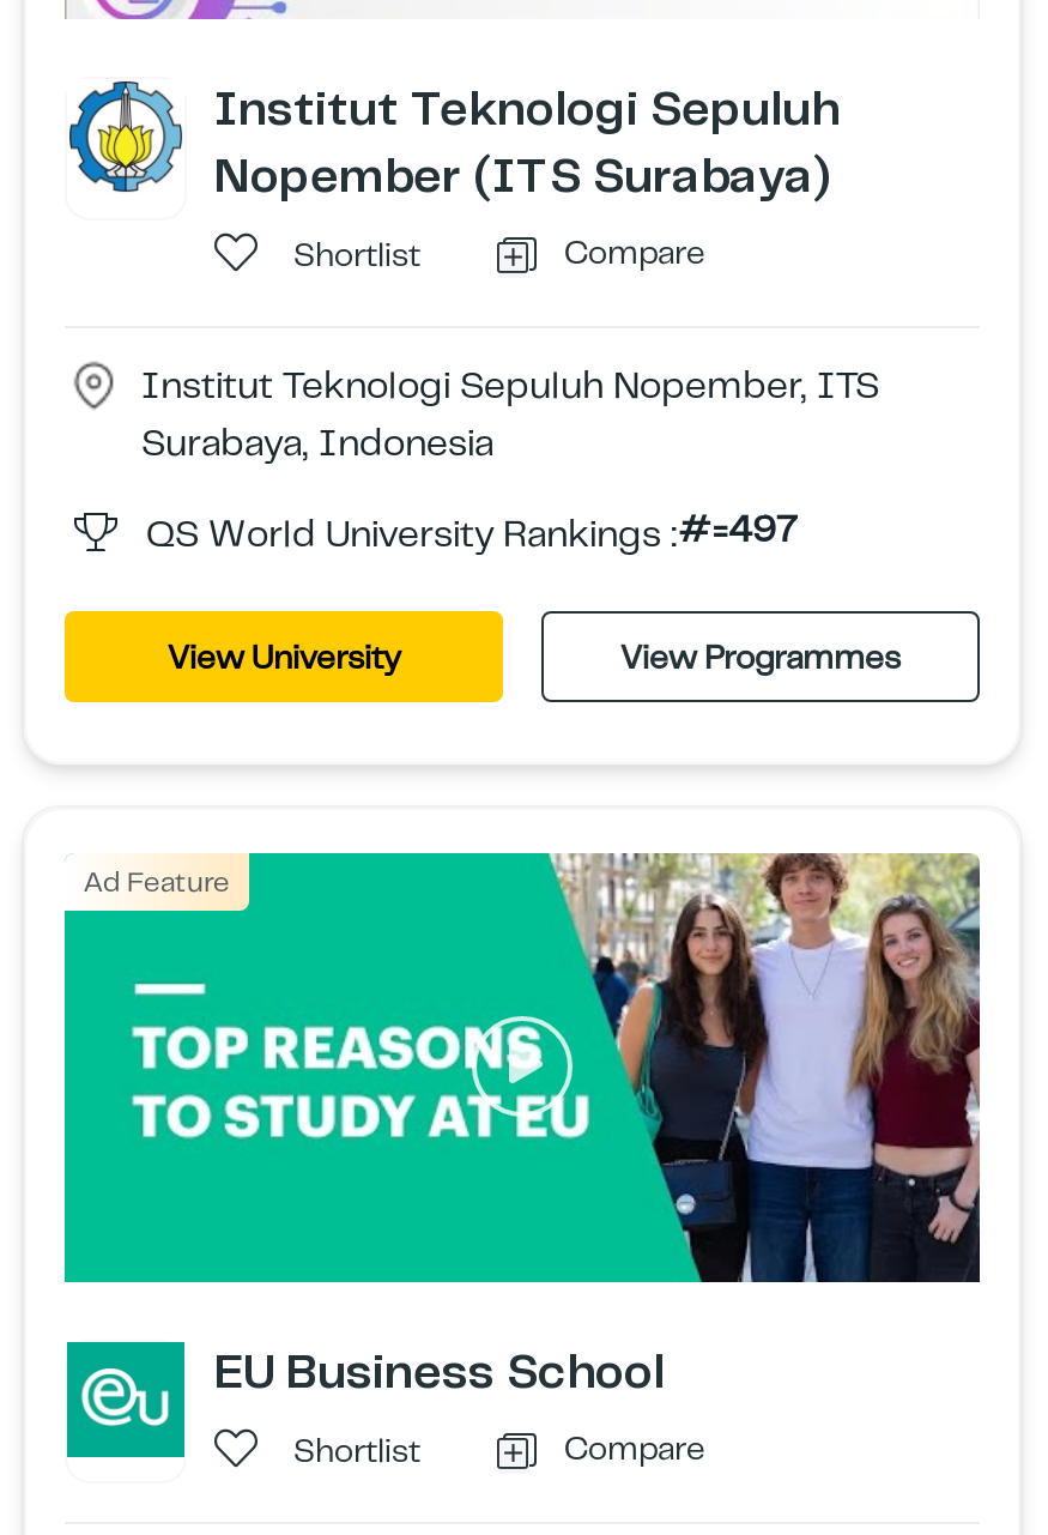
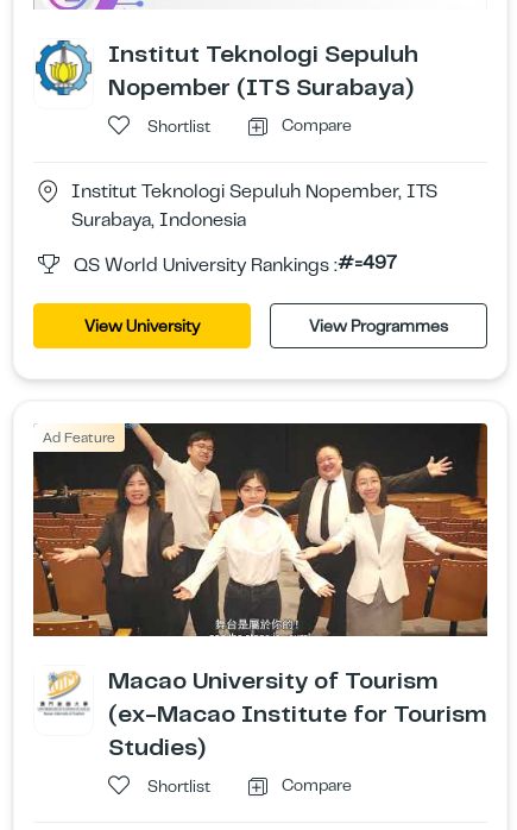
- [image]
- EU Business School
+ [image]
+ Macao University of Tourism
+ (ex-Macao Institute for Tourism
+ Studies)

- [image]
+ [image]
